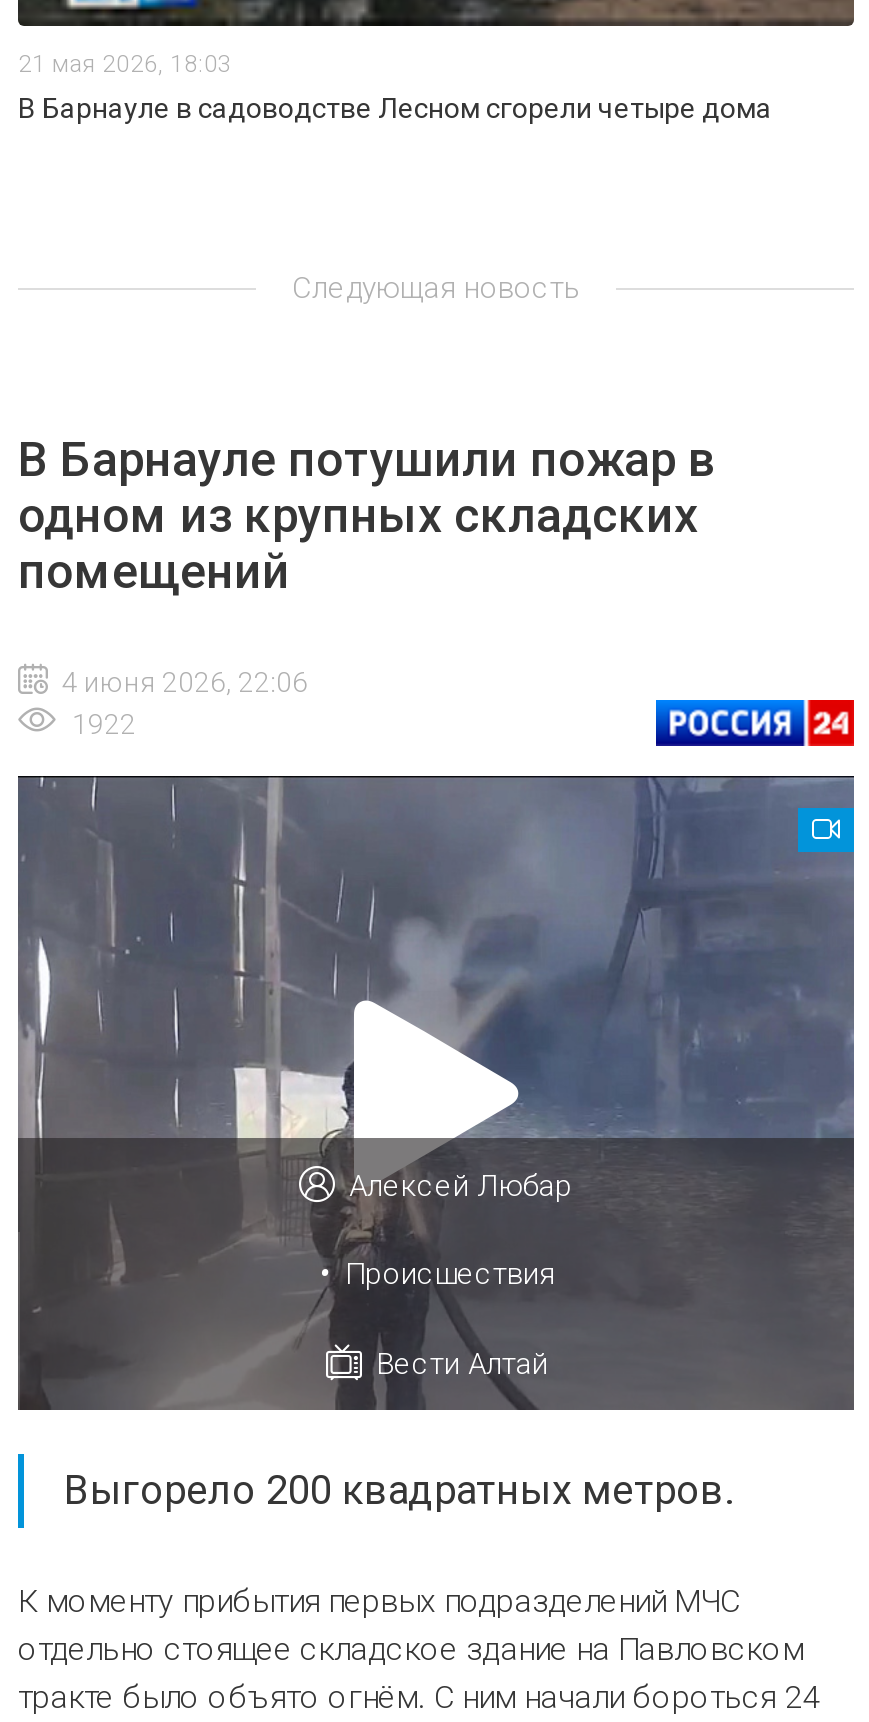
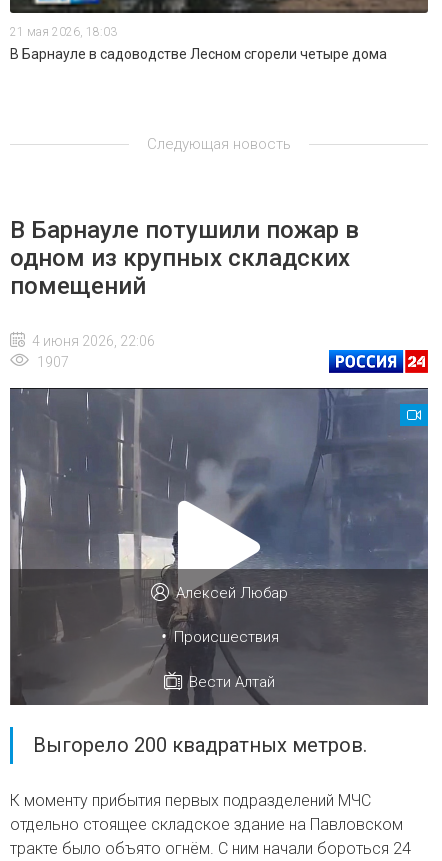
- 1922
+ 1907
